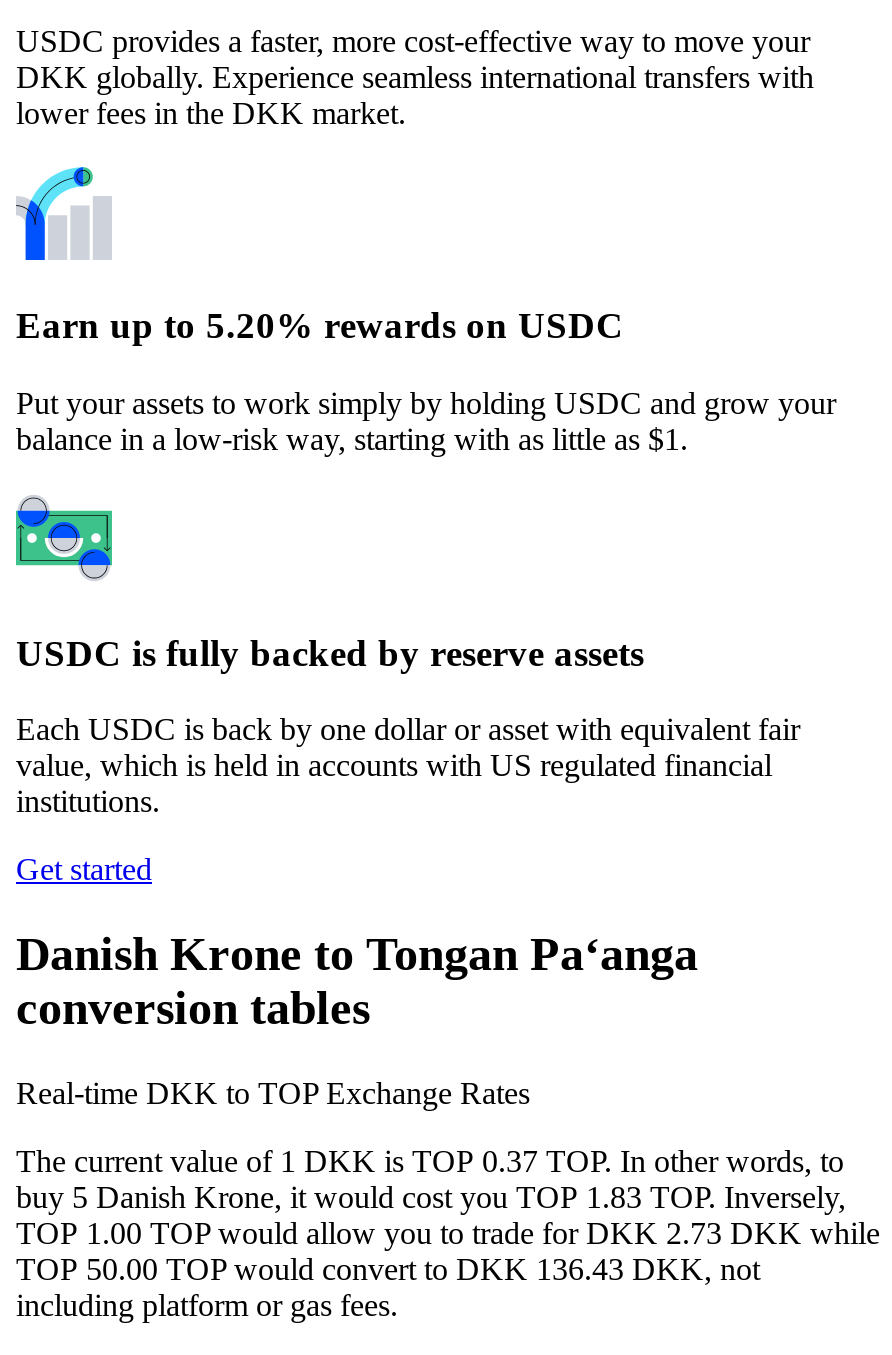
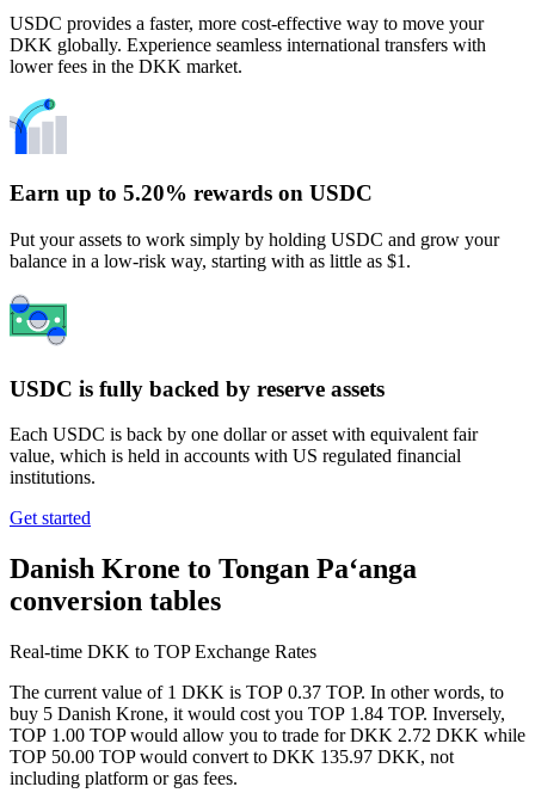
- buy 5 Danish Krone, it would cost you TOP 1.83 TOP. Inversely,
+ buy 5 Danish Krone, it would cost you TOP 1.84 TOP. Inversely,

- TOP 1.00 TOP would allow you to trade for DKK 2.73 DKK while
+ TOP 1.00 TOP would allow you to trade for DKK 2.72 DKK while

- TOP 50.00 TOP would convert to DKK 136.43 DKK, not
+ TOP 50.00 TOP would convert to DKK 135.97 DKK, not
